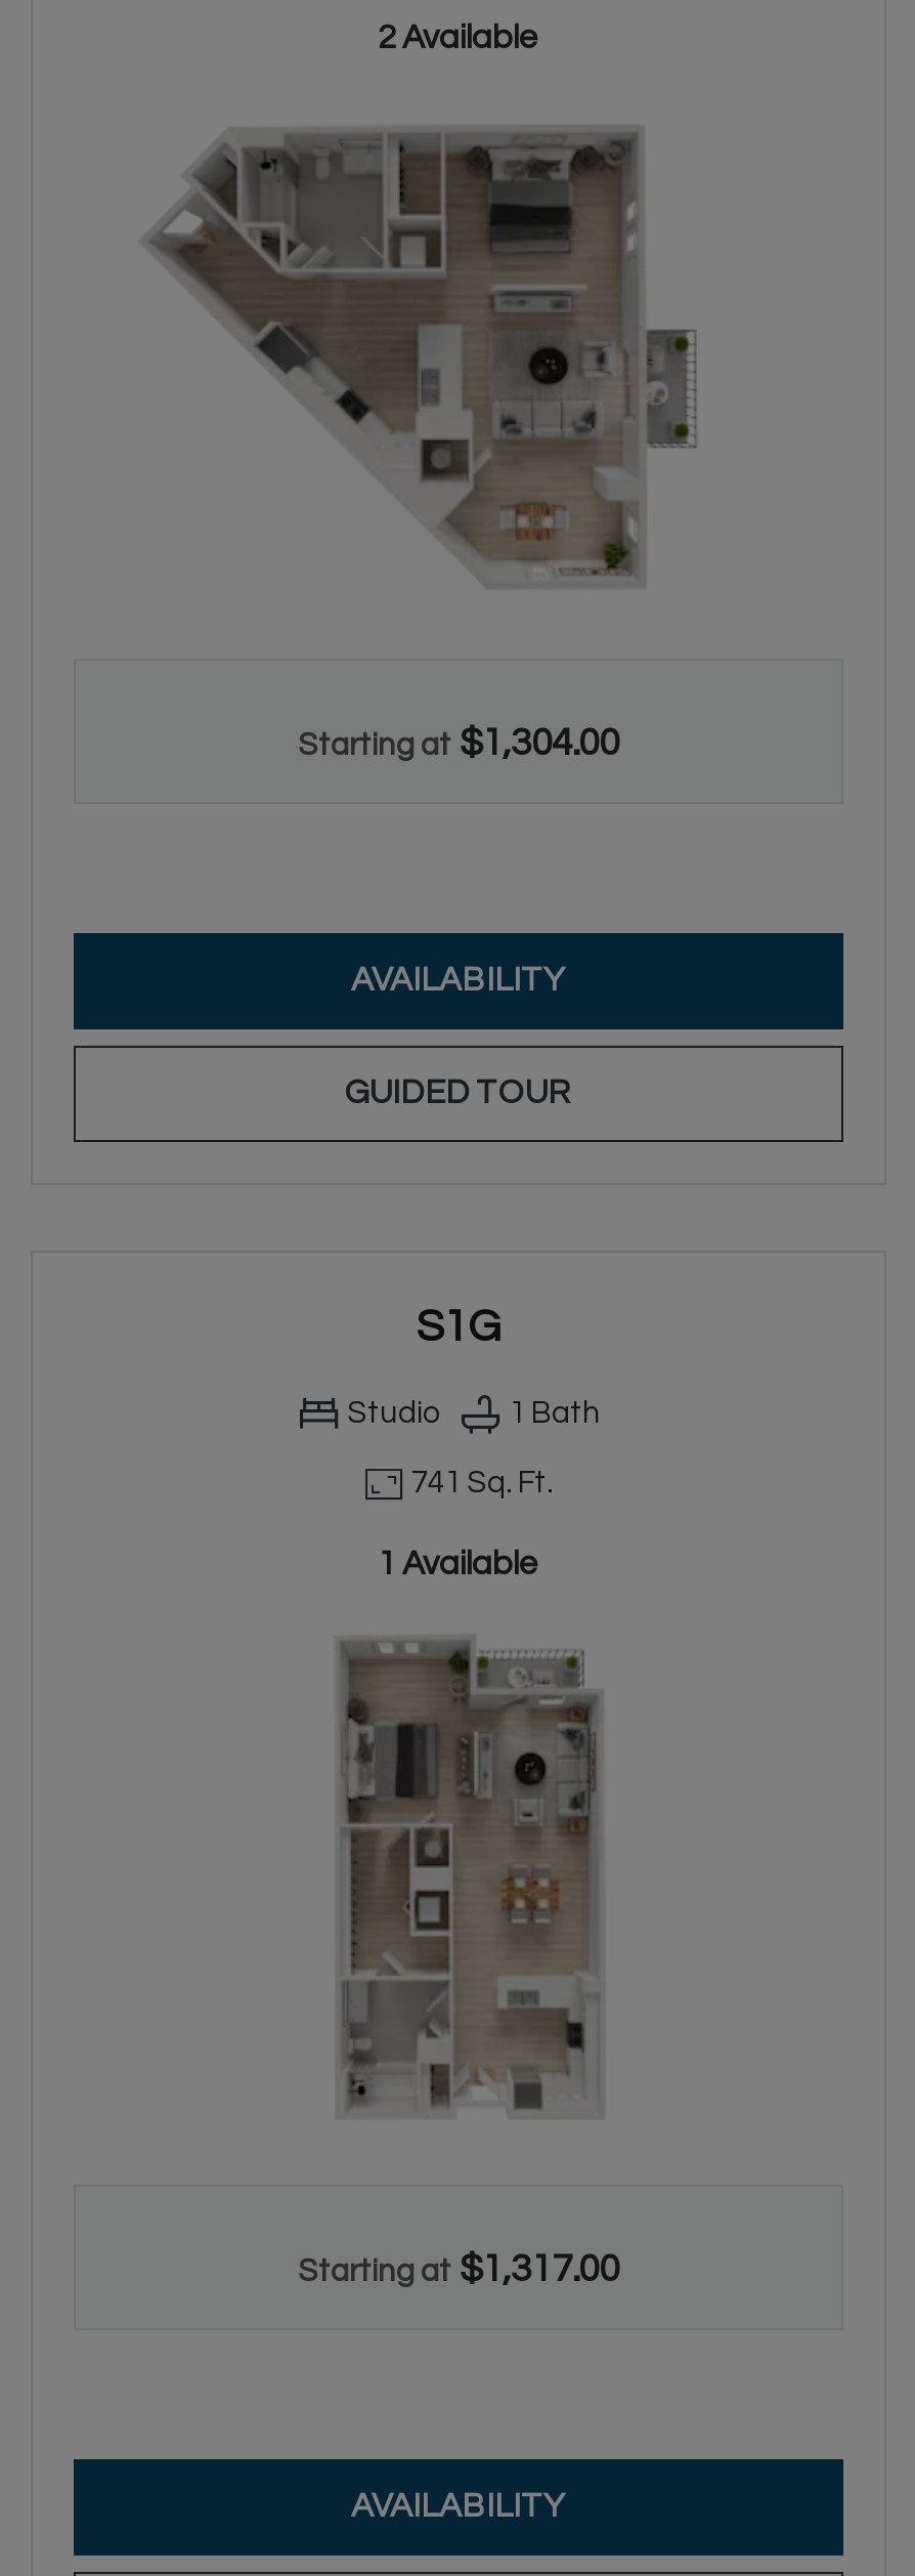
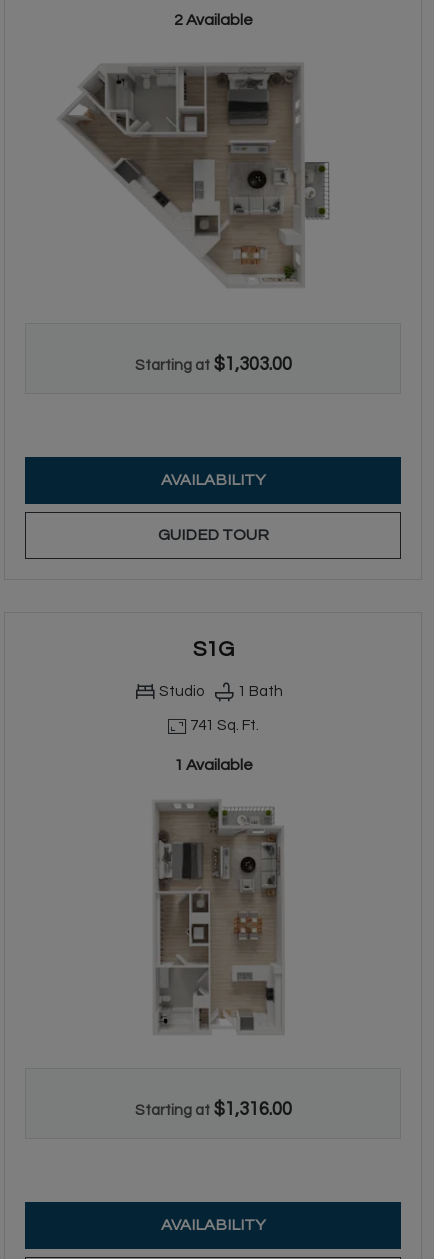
- Starting at $1,304.00
+ Starting at $1,303.00

- Starting at $1,317.00
+ Starting at $1,316.00
